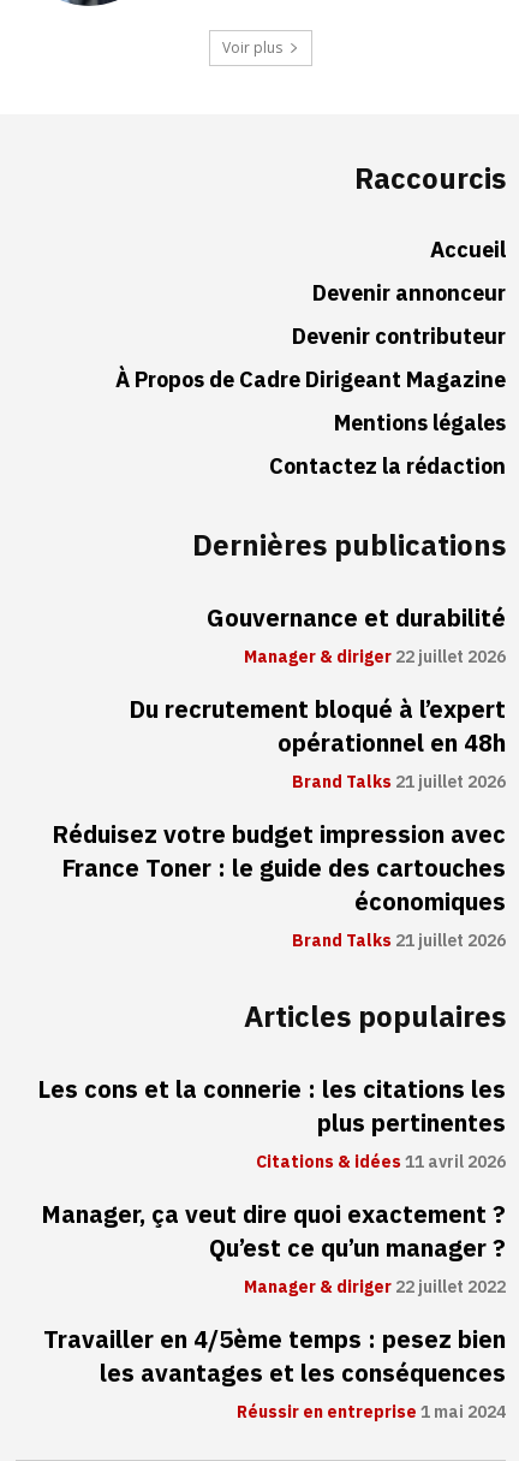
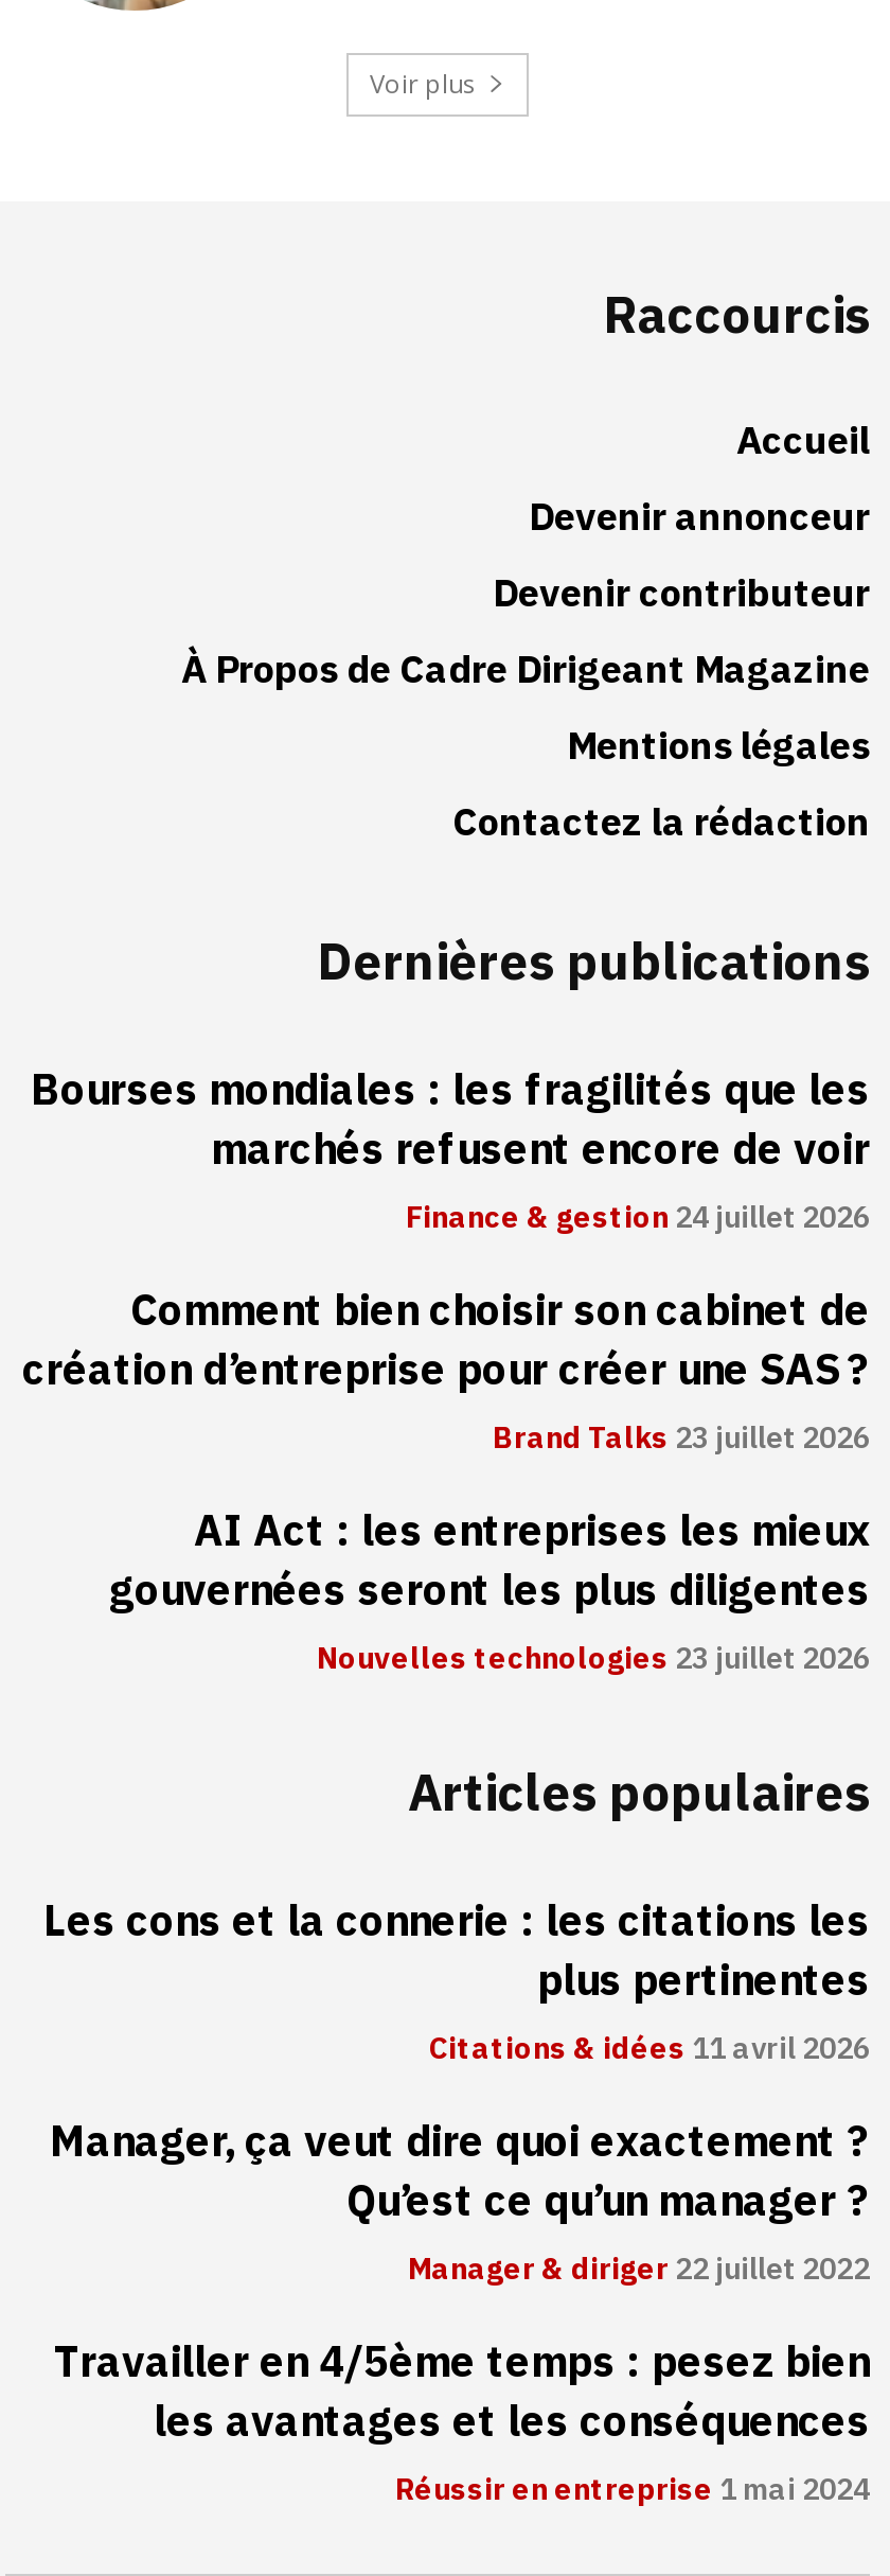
- Gouvernance et durabilité
- Manager & diriger 22 juillet 2026
+ Bourses mondiales : les fragilités que les
+ marchés refusent encore de voir
+ Finance & gestion 24 juillet 2026

- Du recrutement bloqué à l’expert
- opérationnel en 48h
- Brand Talks 21 juillet 2026
+ Comment bien choisir son cabinet de
+ création d’entreprise pour créer une SAS ?
+ Brand Talks 23 juillet 2026

- Réduisez votre budget impression avec
- France Toner : le guide des cartouches
- économiques
- Brand Talks 21 juillet 2026
+ AI Act : les entreprises les mieux
+ gouvernées seront les plus diligentes
+ Nouvelles technologies 23 juillet 2026
